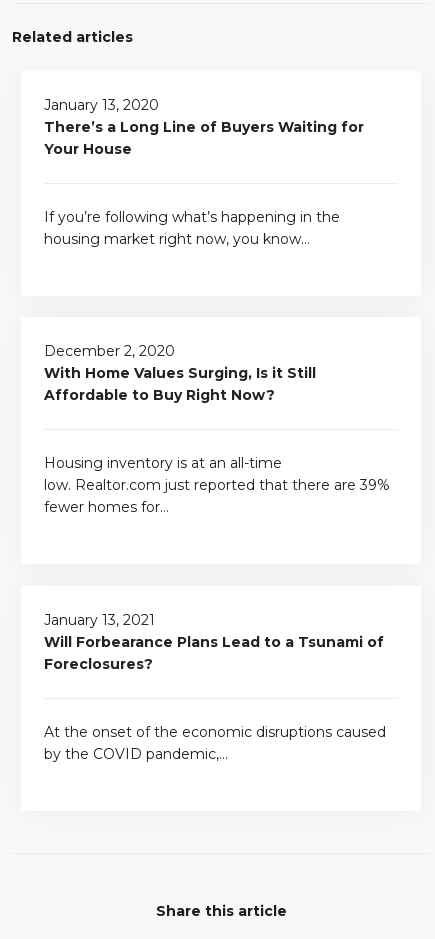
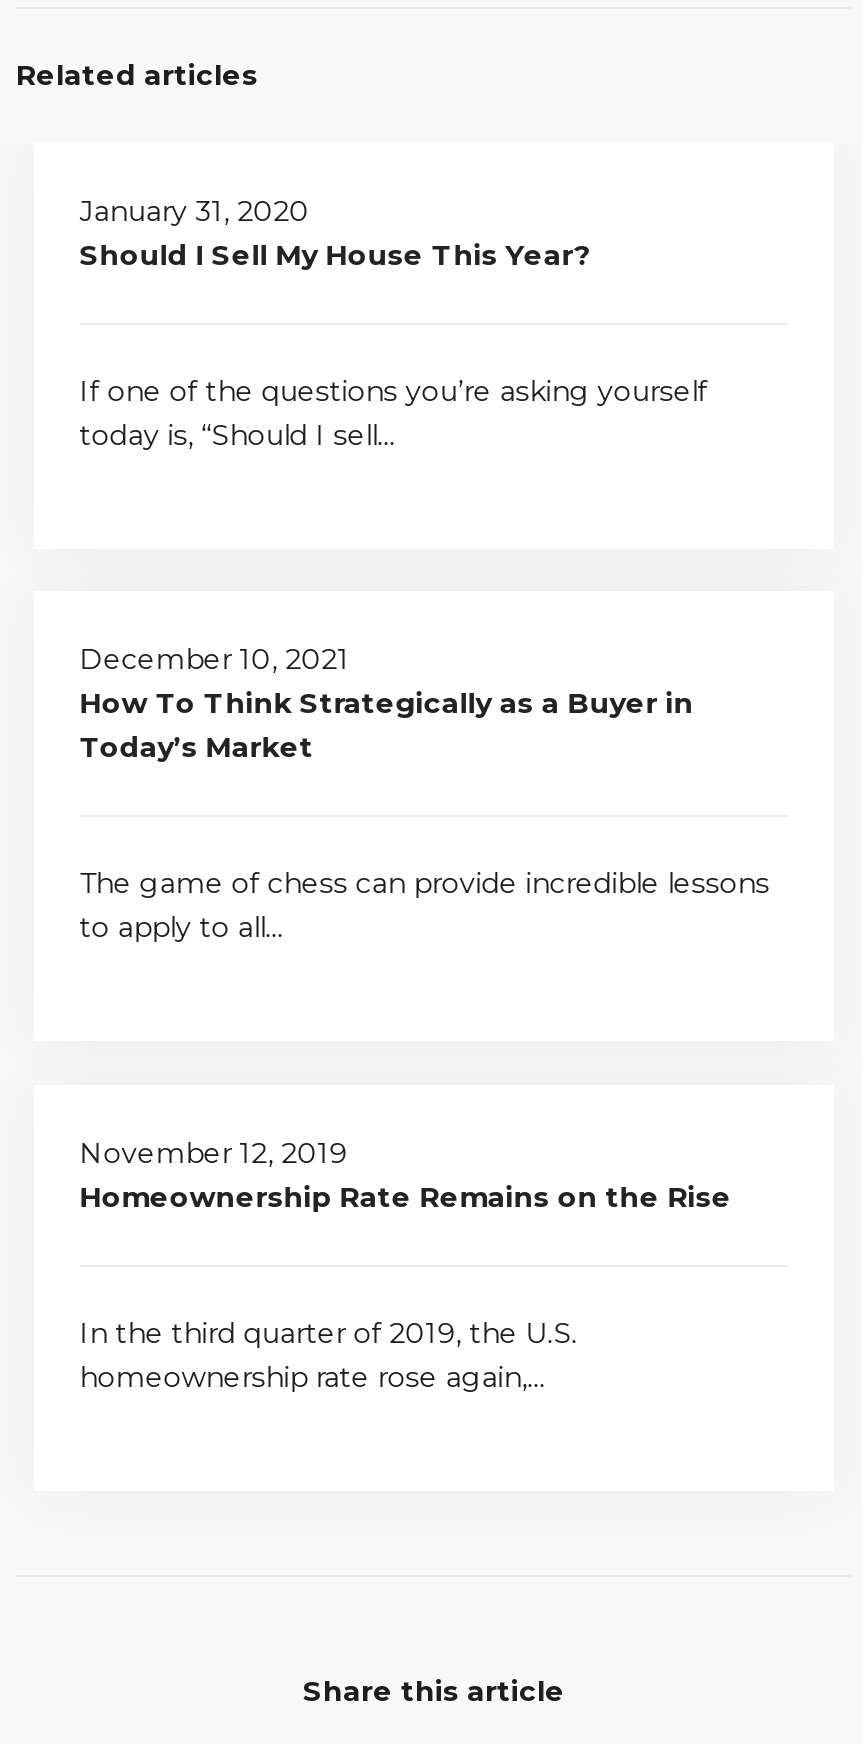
- January 13, 2020
- There’s a Long Line of Buyers Waiting for
- Your House
+ January 31, 2020
+ Should I Sell My House This Year?

- If you’re following what’s happening in the
- housing market right now, you know…
+ If one of the questions you’re asking yourself
+ today is, “Should I sell…

- December 2, 2020
- With Home Values Surging, Is it Still
- Affordable to Buy Right Now?
+ December 10, 2021
+ How To Think Strategically as a Buyer in
+ Today’s Market

- Housing inventory is at an all-time
- low. Realtor.com just reported that there are 39%
- fewer homes for…
+ The game of chess can provide incredible lessons
+ to apply to all…

- January 13, 2021
- Will Forbearance Plans Lead to a Tsunami of
- Foreclosures?
+ November 12, 2019
+ Homeownership Rate Remains on the Rise

- At the onset of the economic disruptions caused
- by the COVID pandemic,…
+ In the third quarter of 2019, the U.S.
+ homeownership rate rose again,…
